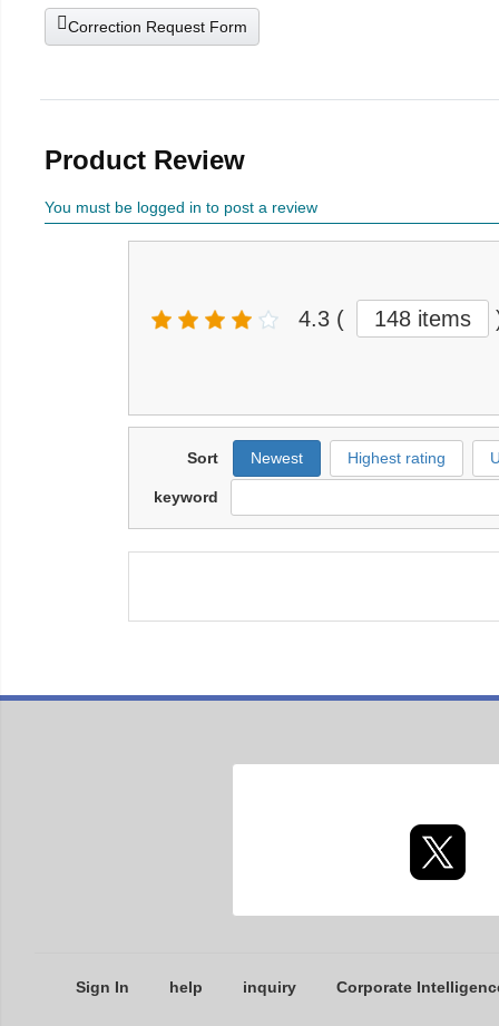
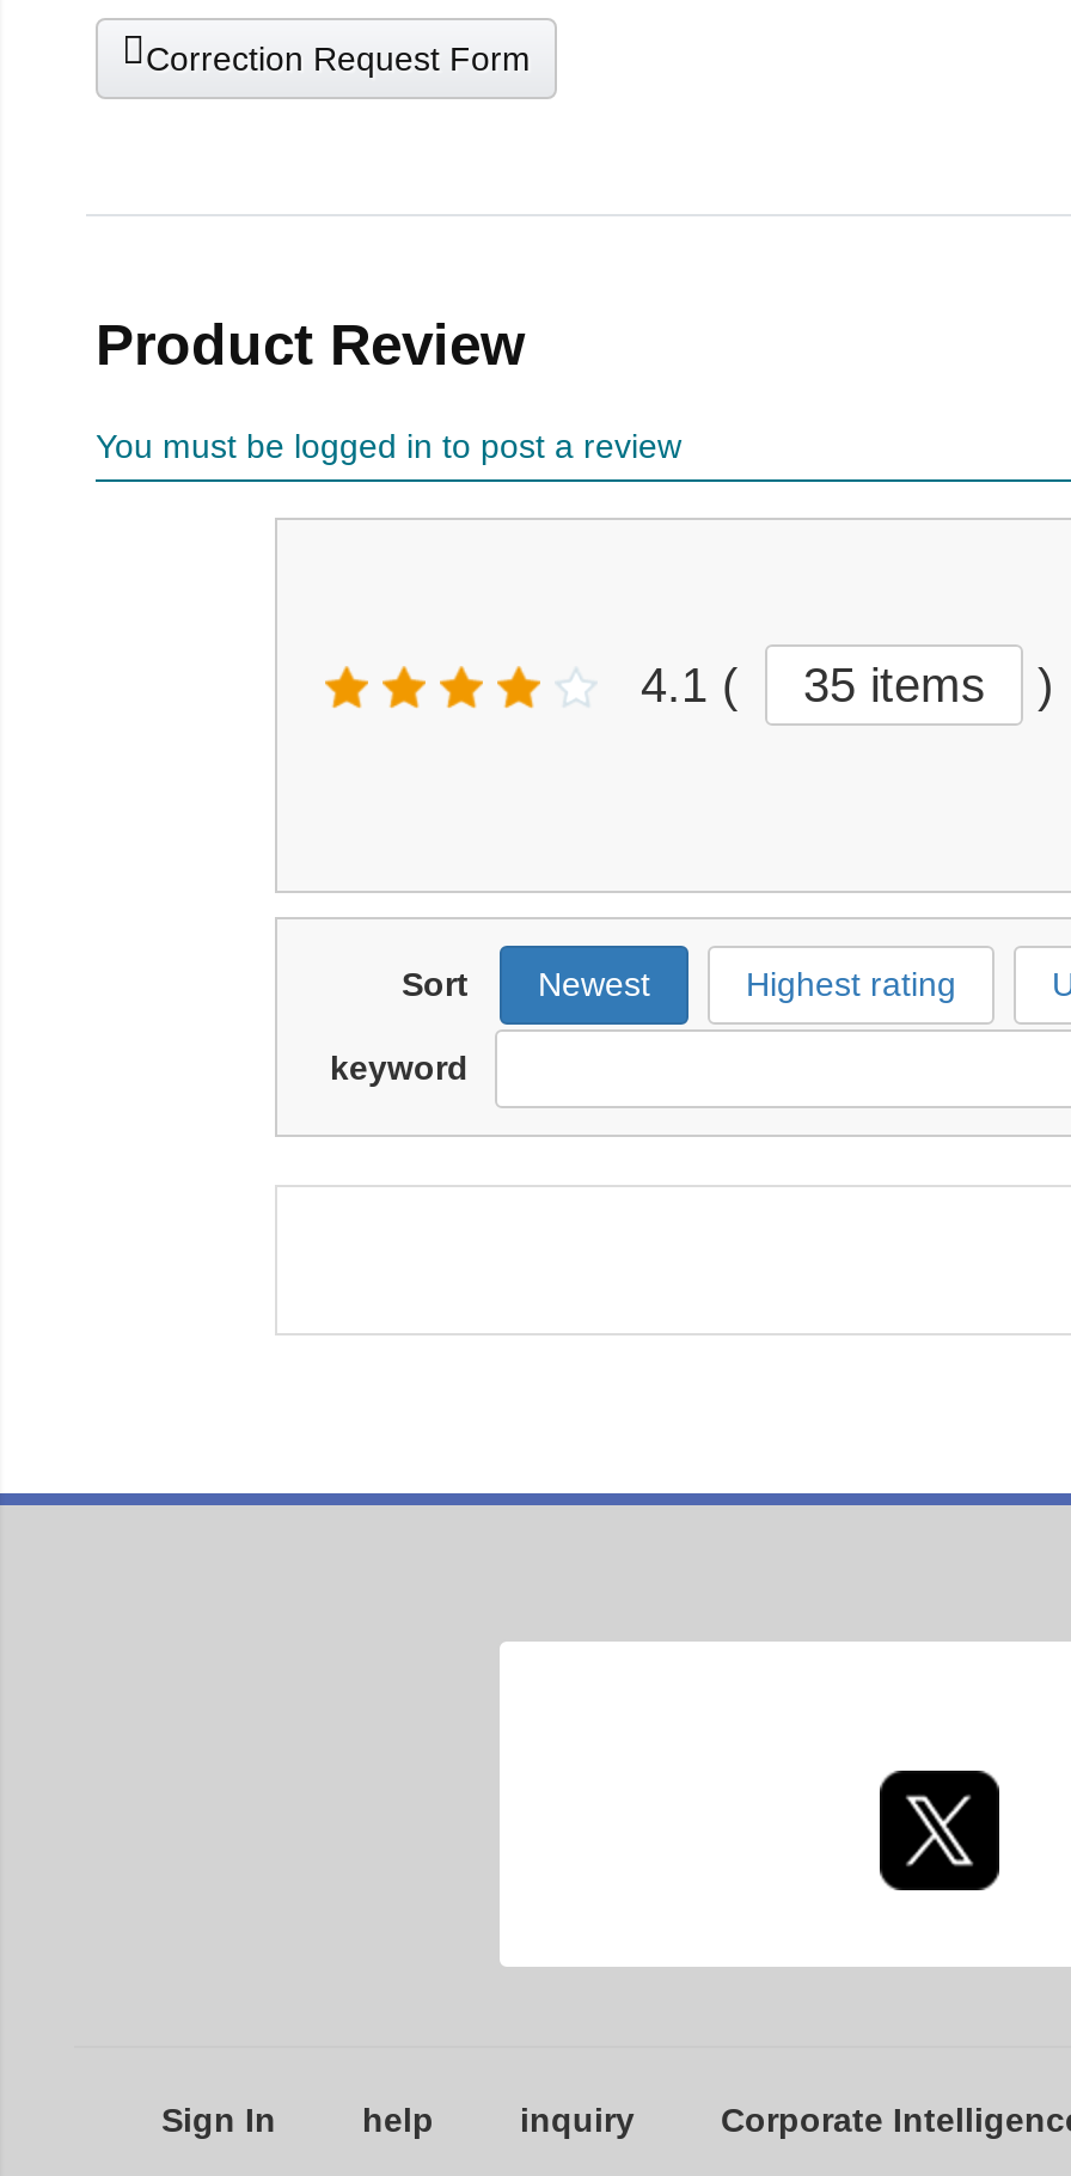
- 4.3 (
+ 4.1 (

- 148 items
+ 35 items
